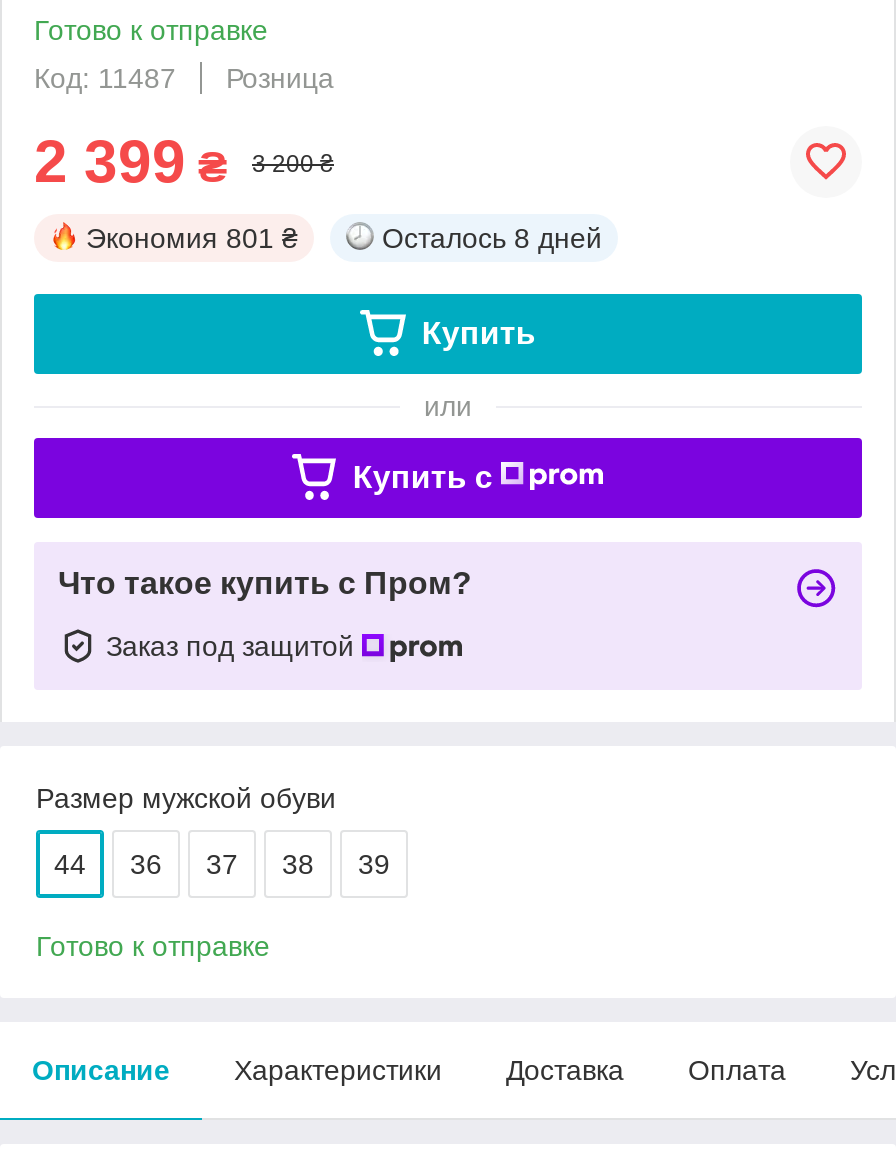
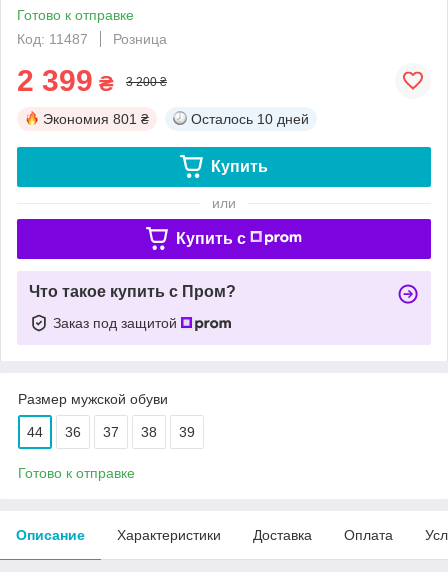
- Осталось 8 дней
+ Осталось 10 дней
